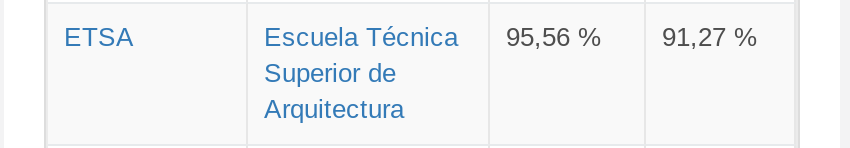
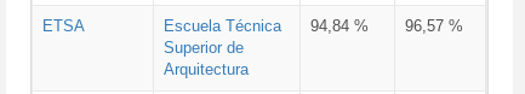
- 95,56 %
+ 94,84 %

- 91,27 %
+ 96,57 %
